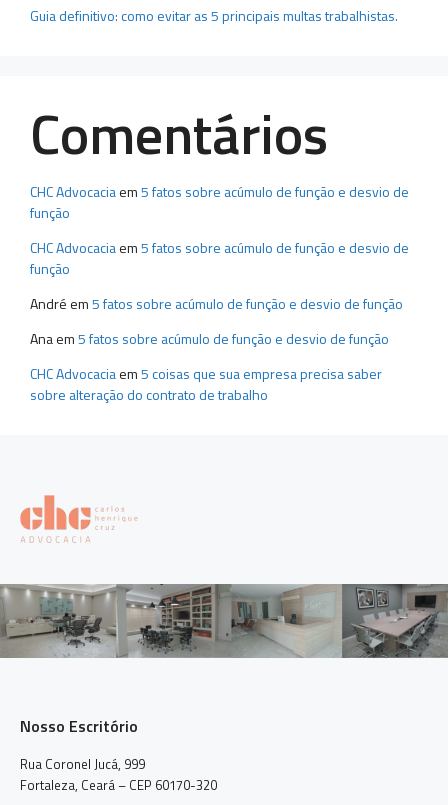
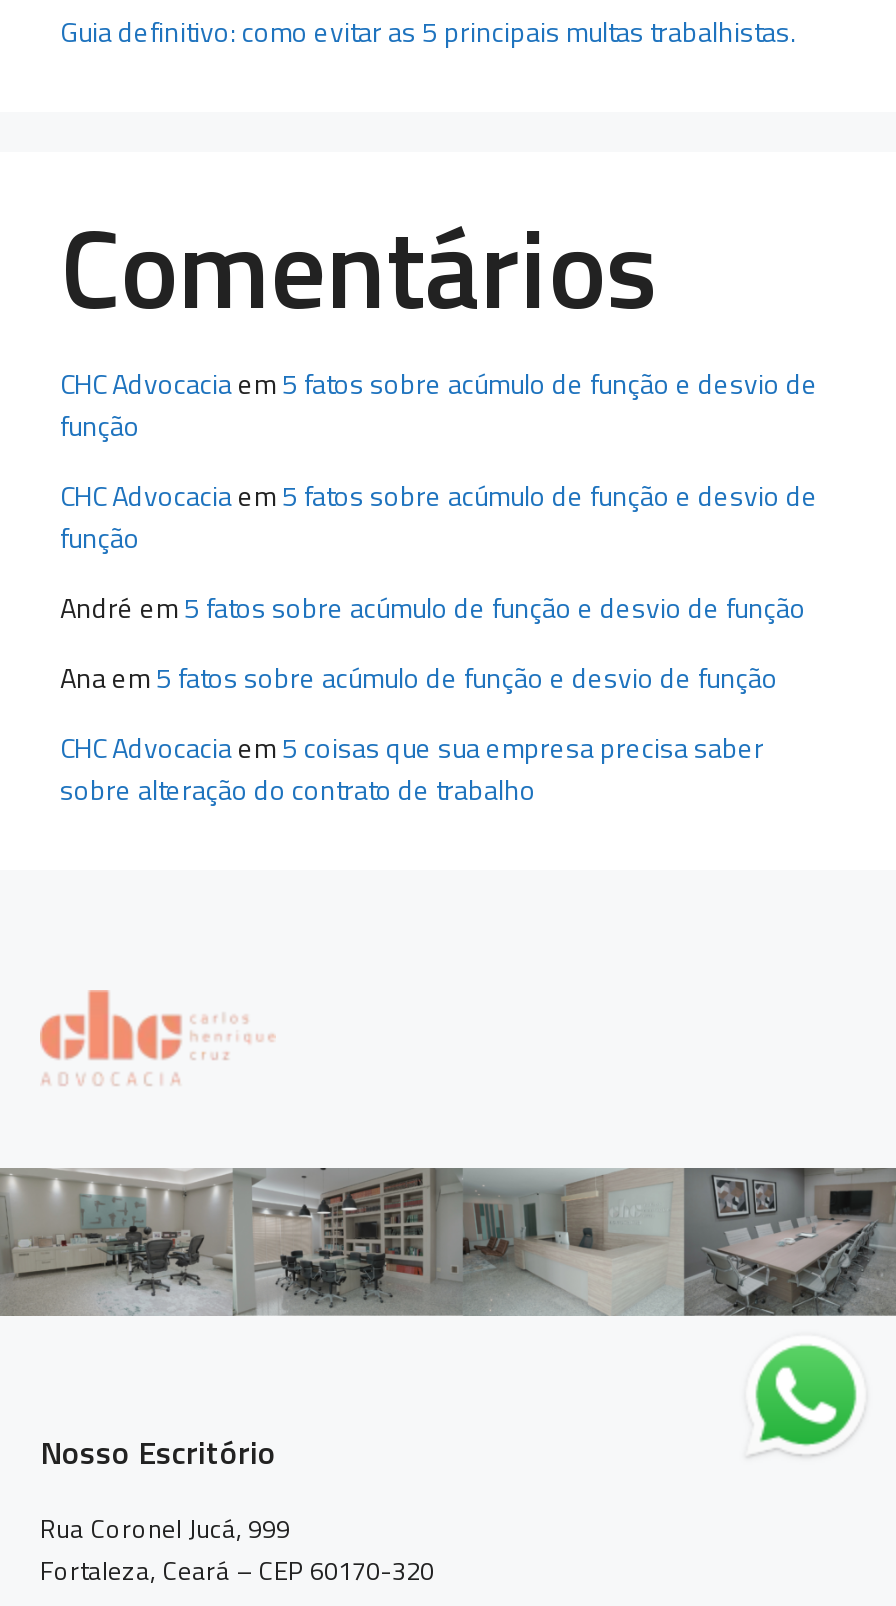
+ [image]
